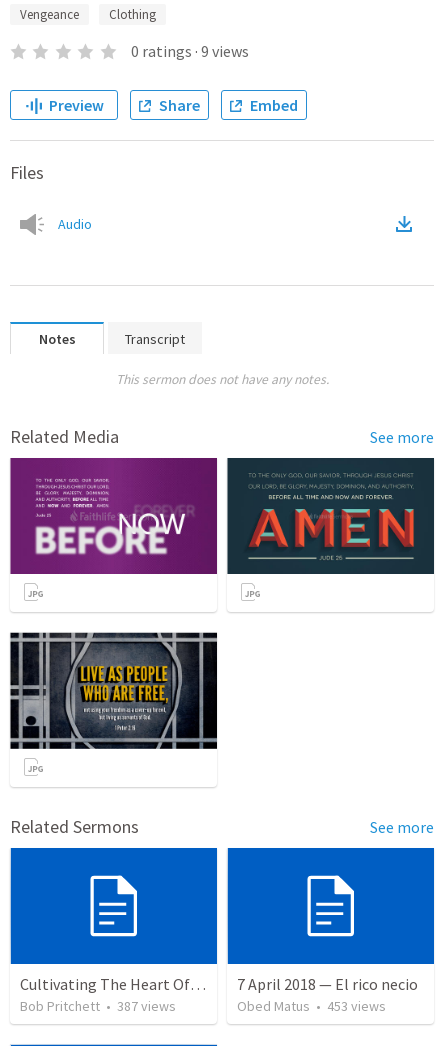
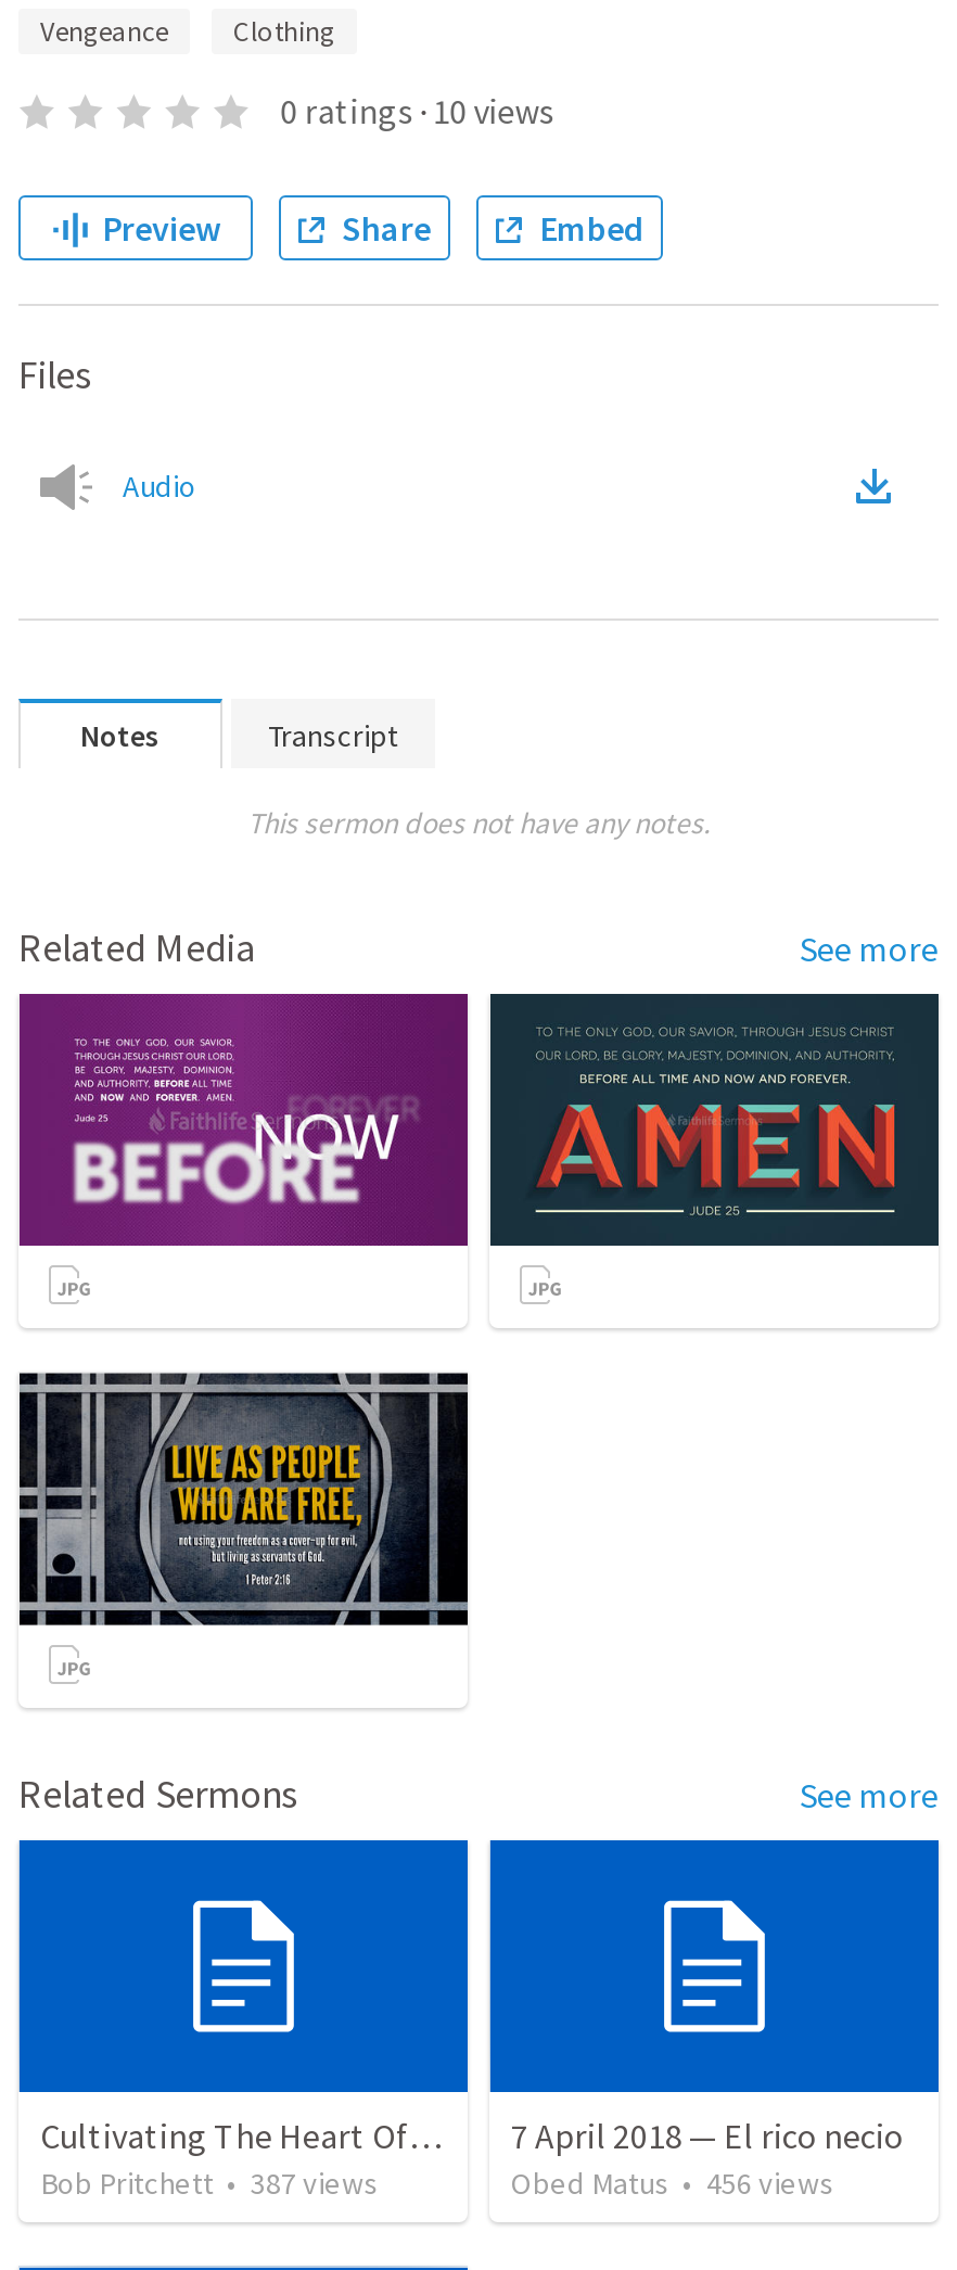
- 0 ratings · 9 views
+ 0 ratings · 10 views

- Obed Matus • 453 views
+ Obed Matus • 456 views
